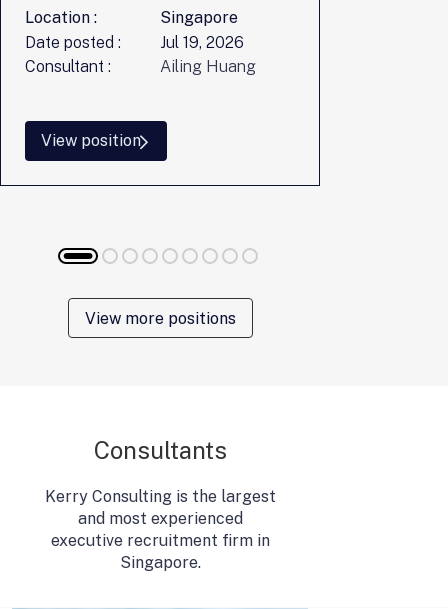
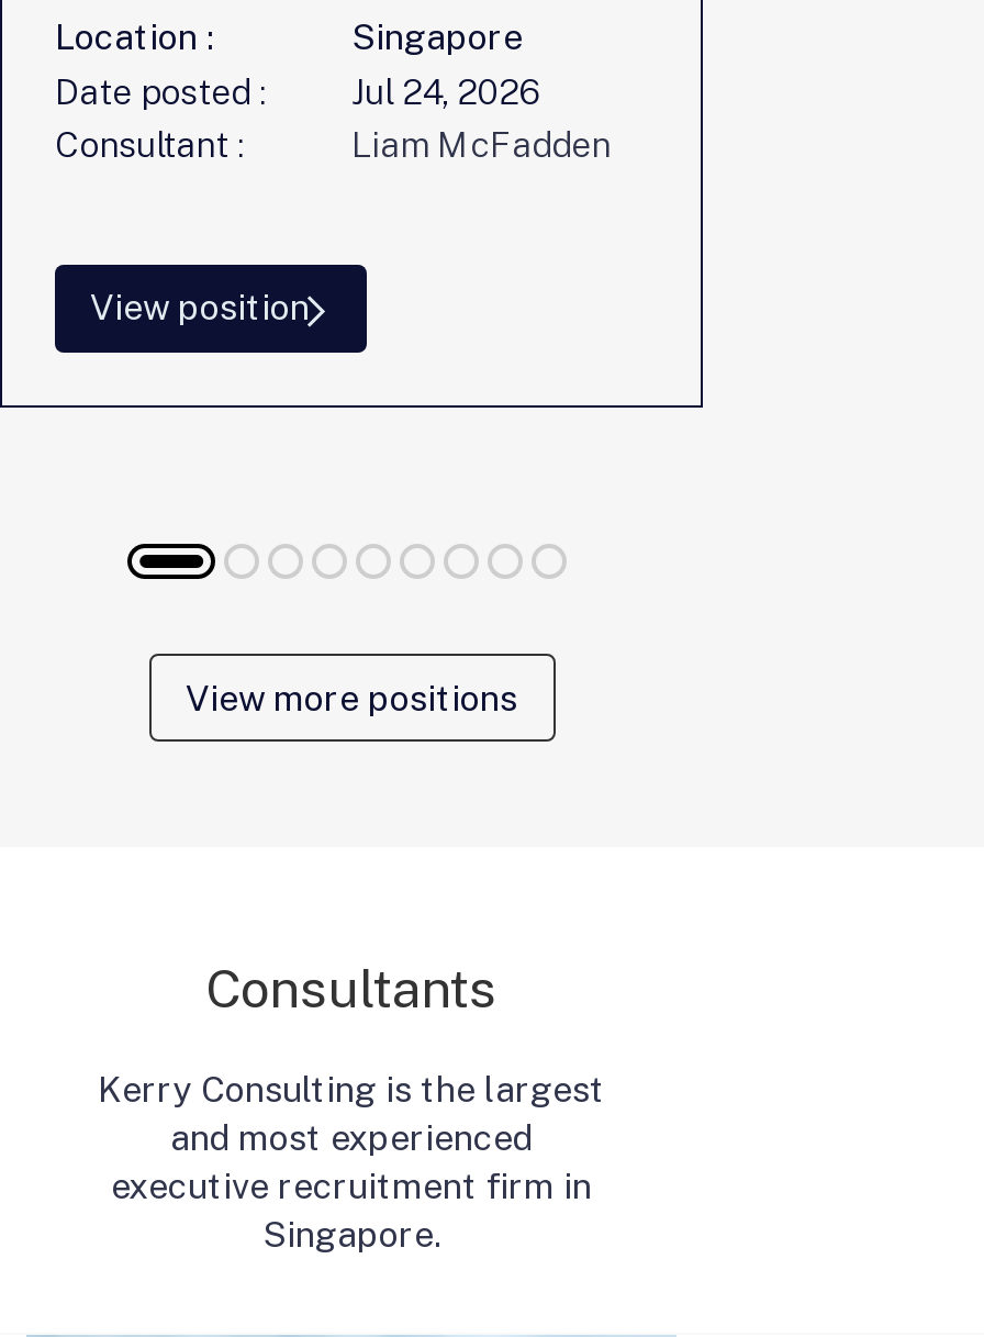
- Jul 19, 2026
+ Jul 24, 2026

- Ailing Huang
+ Liam McFadden
